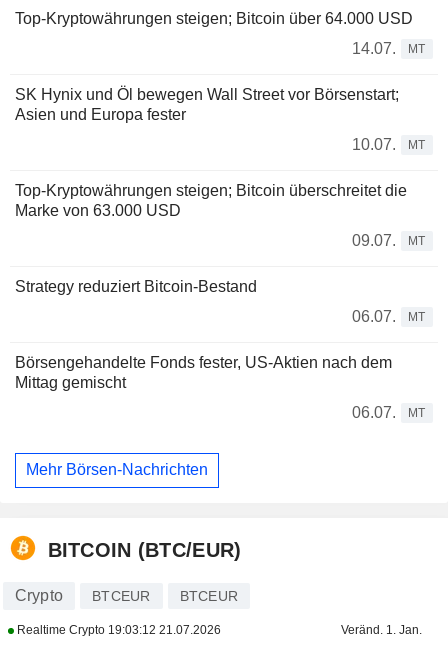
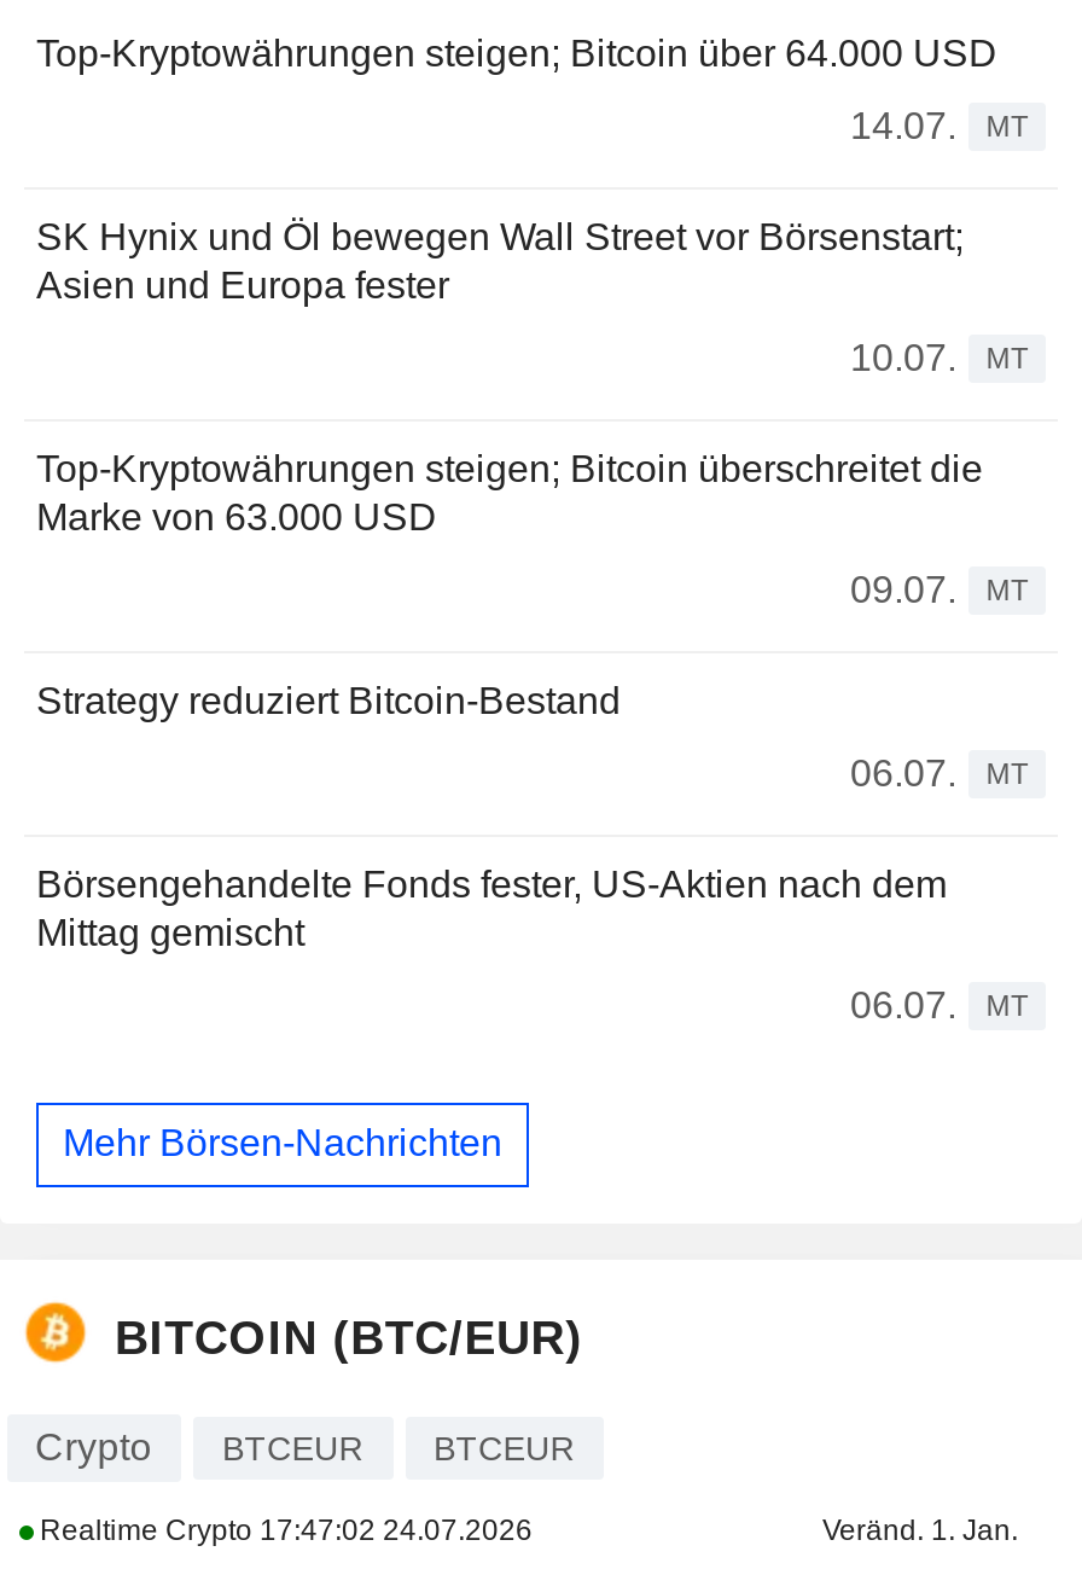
- Realtime Crypto 19:03:12 21.07.2026
+ Realtime Crypto 17:47:02 24.07.2026
